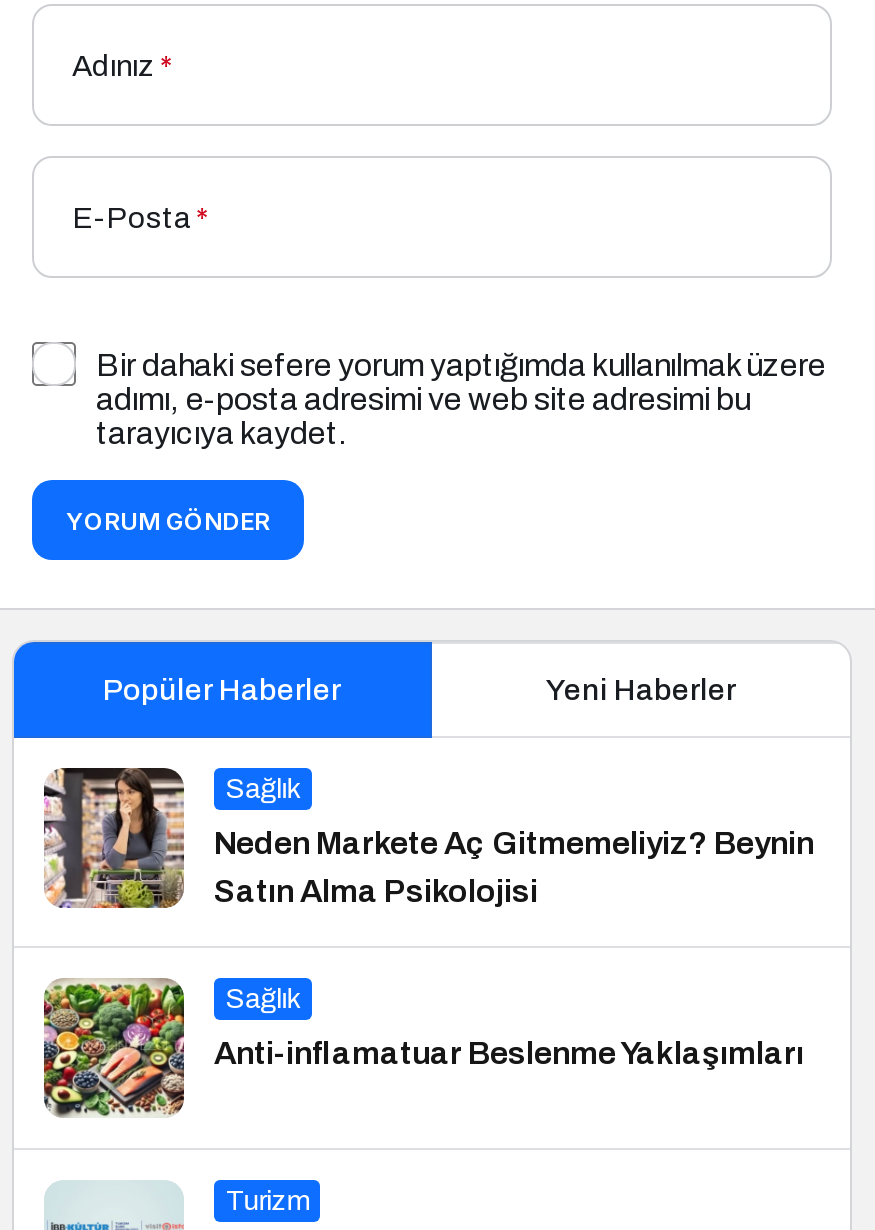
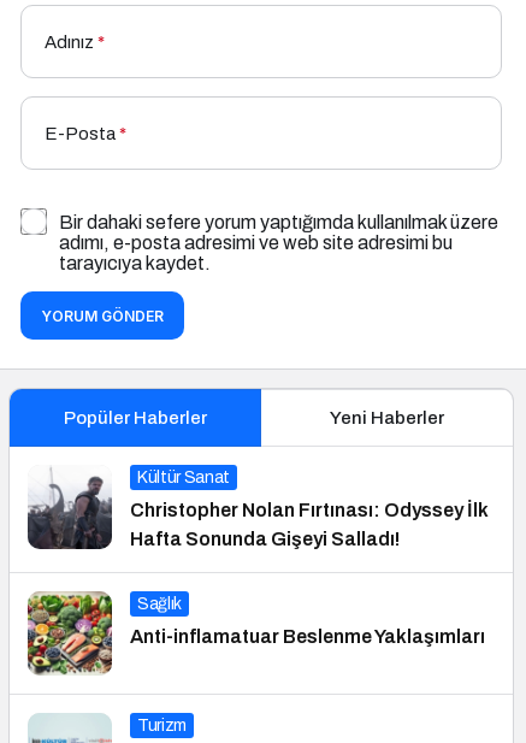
- [image]
- Neden Markete Aç Gitmemeliyiz? Beynin
- Satın Alma Psikolojisi
+ [image]
+ Christopher Nolan Fırtınası: Odyssey İlk
+ Hafta Sonunda Gişeyi Salladı!

- Sağlık
+ Kültür Sanat
